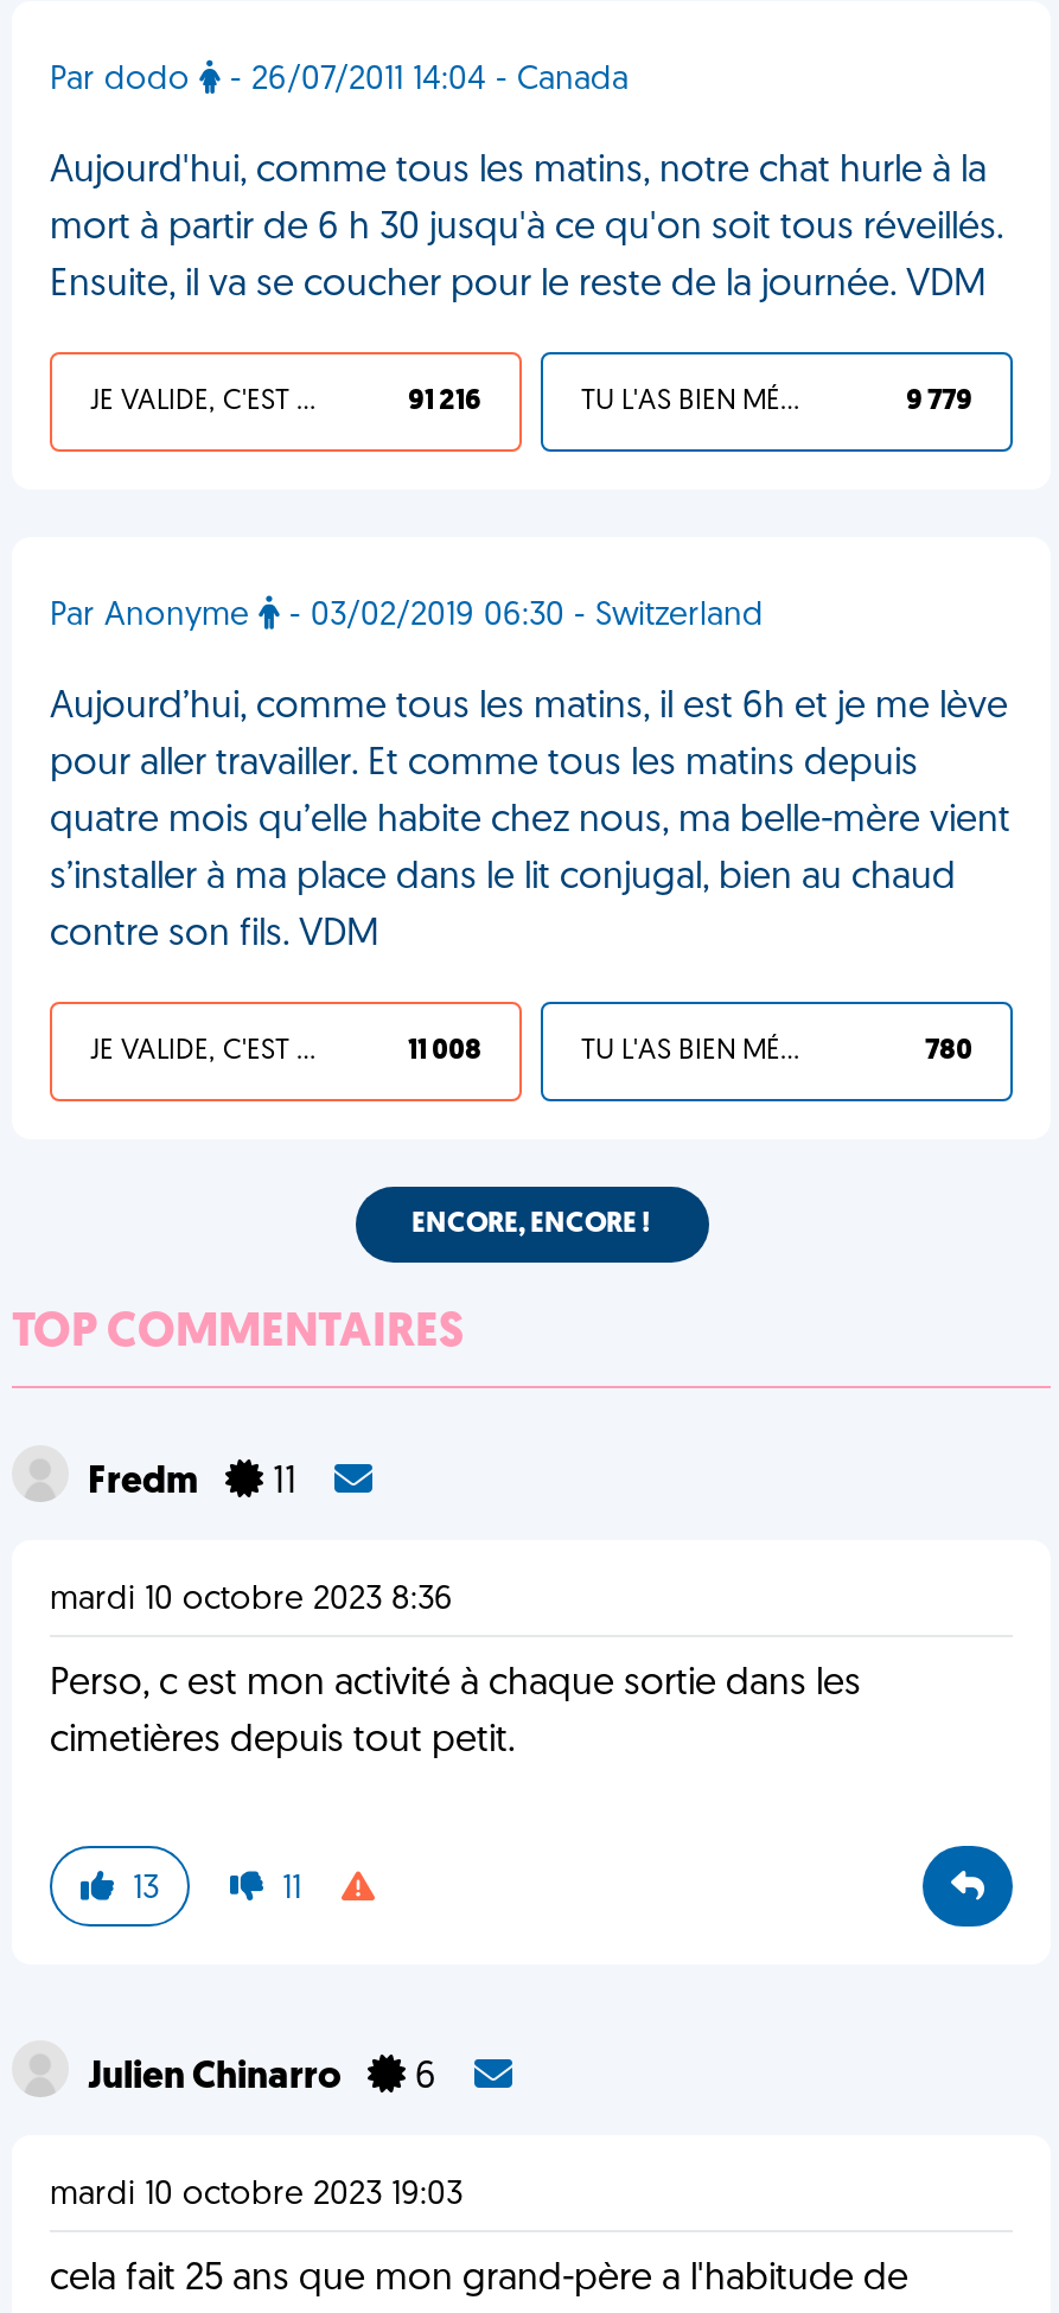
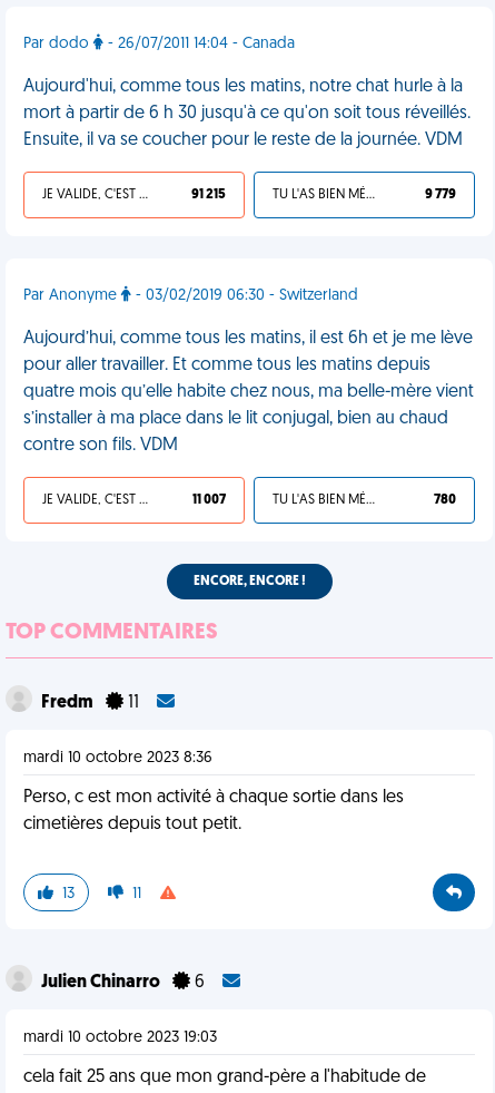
- 91 216
+ 91 215

- 11 008
+ 11 007
